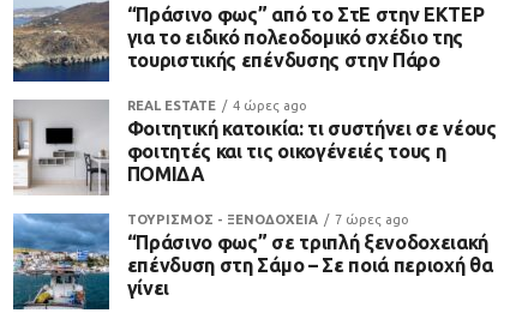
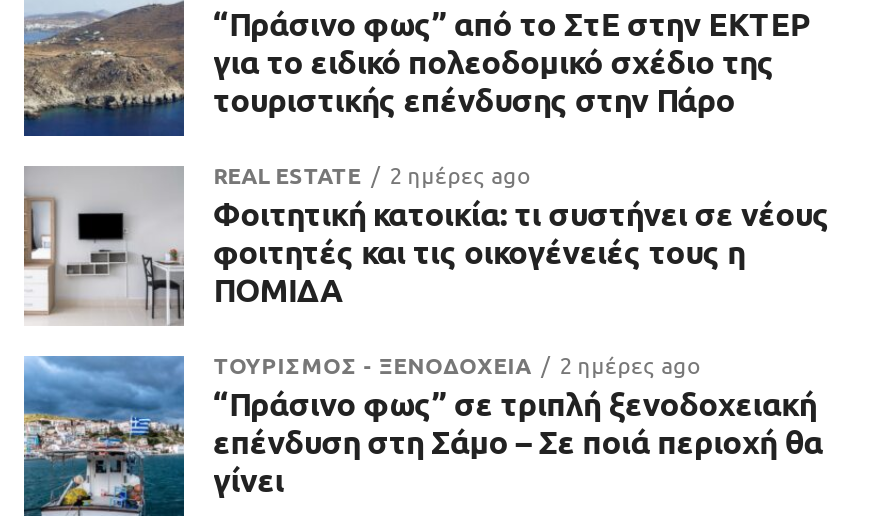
- REAL ESTATE 4 ώρες ago
+ REAL ESTATE 2 ημέρες ago

- ΤΟΥΡΙΣΜΟΣ - ΞΕΝΟΔΟΧΕΙΑ 7 ώρες ago
+ ΤΟΥΡΙΣΜΟΣ - ΞΕΝΟΔΟΧΕΙΑ 2 ημέρες ago
